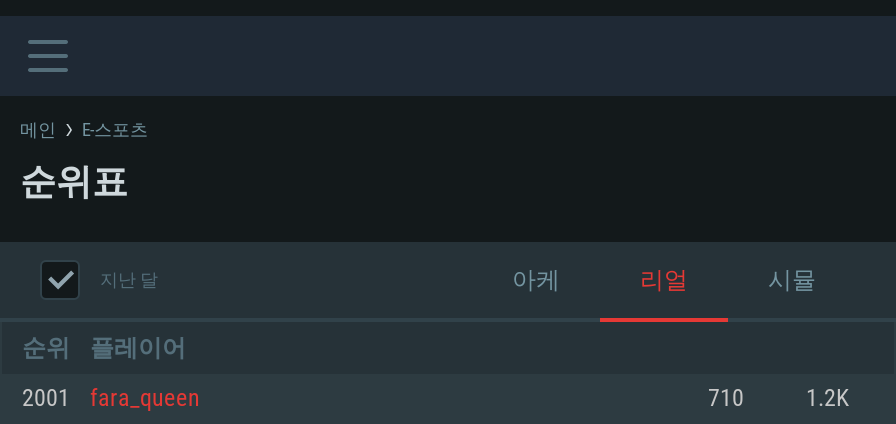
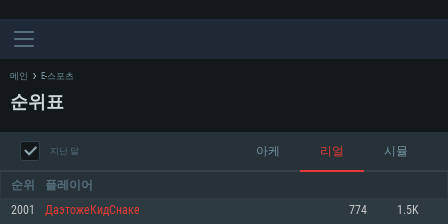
- fara_queen
- 710
- 1.2K
+ ДаэтожеКидСнаке
+ 774
+ 1.5K
